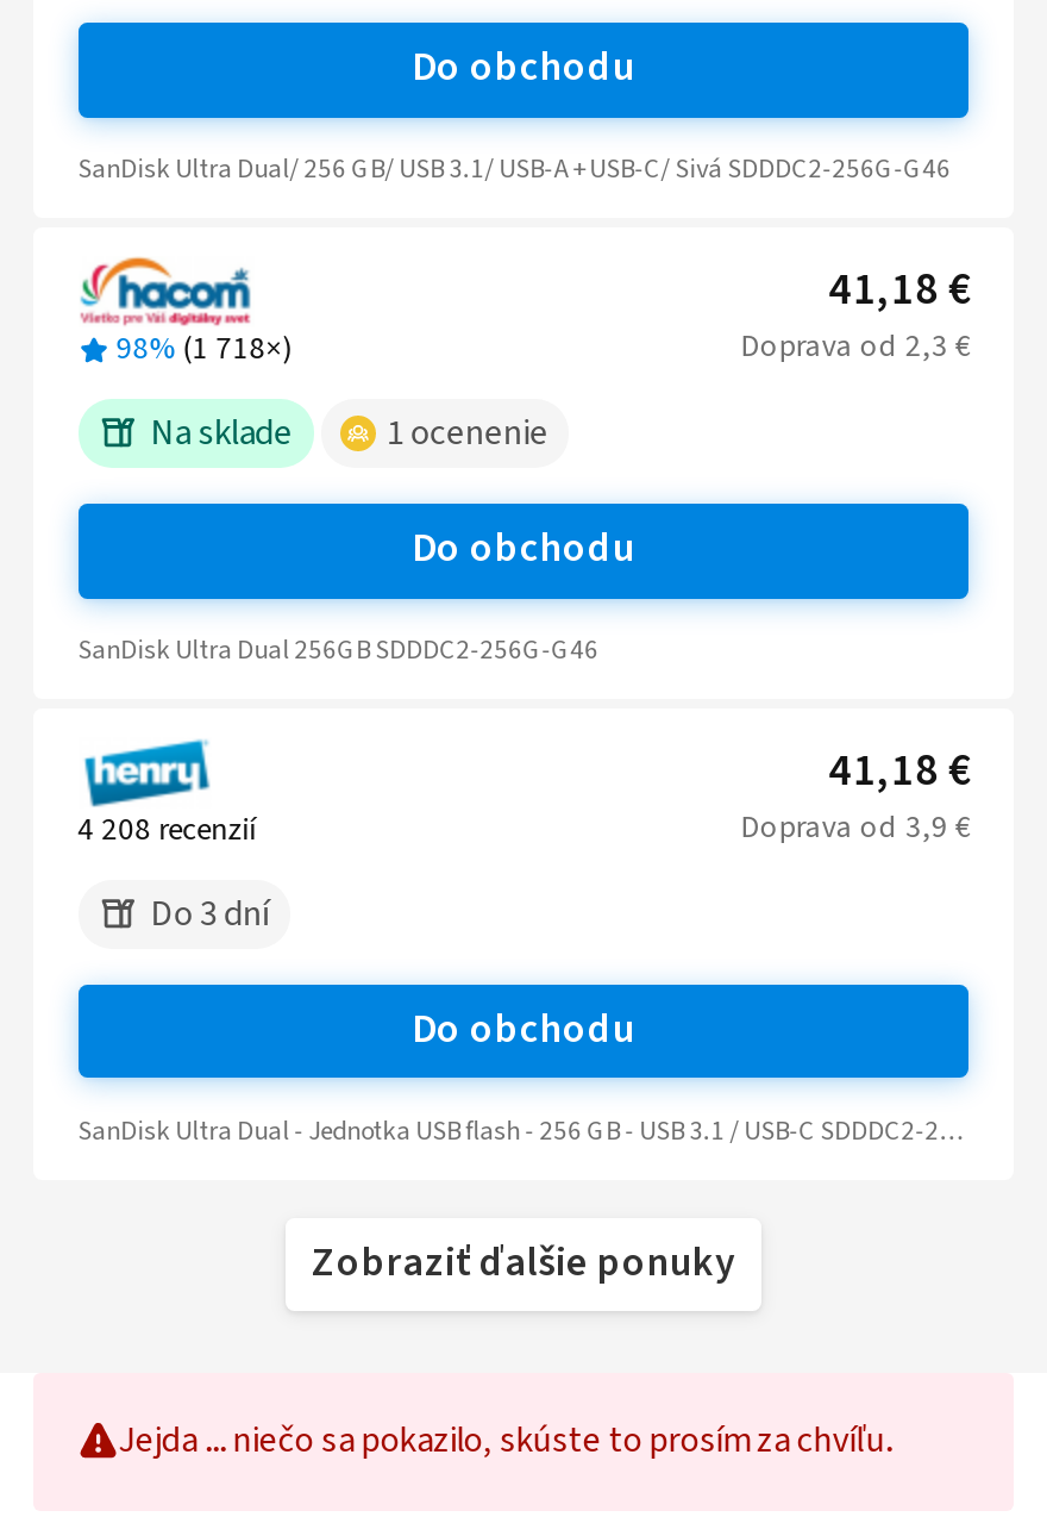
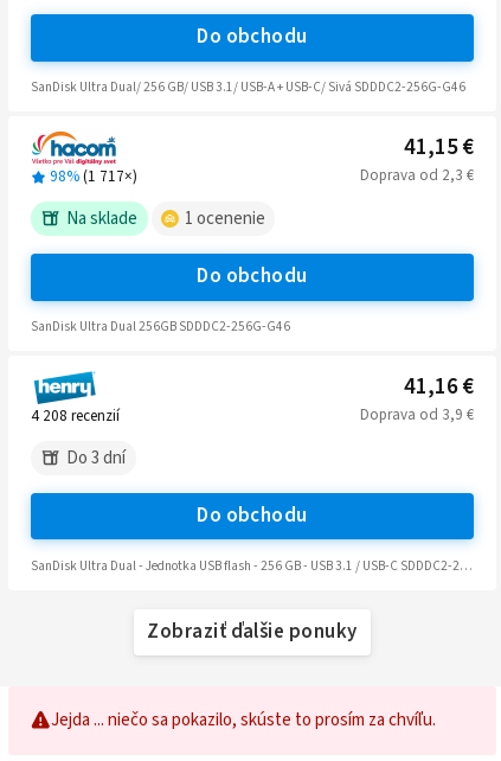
- 41,18 €
+ 41,15 €

- 98% (1 718×)
+ 98% (1 717×)

- 41,18 €
+ 41,16 €
